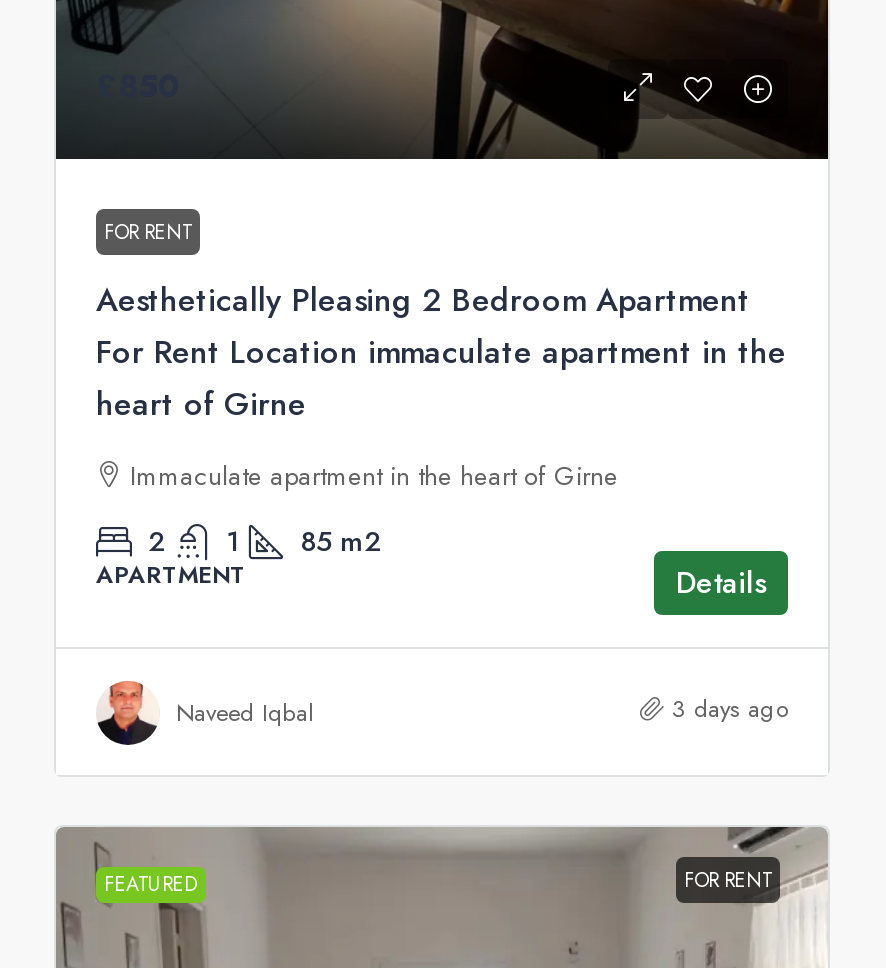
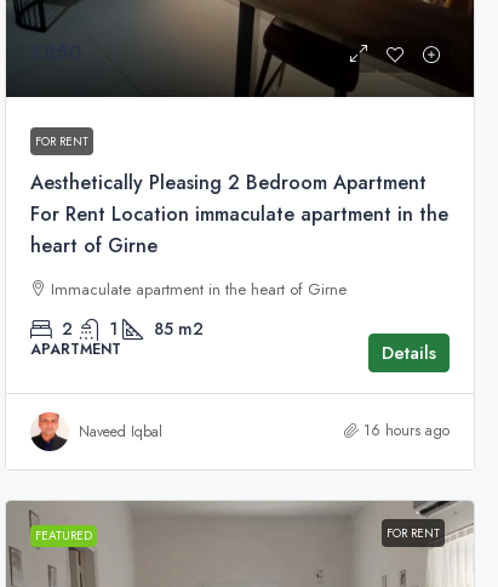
- 3 days ago
+ 16 hours ago
